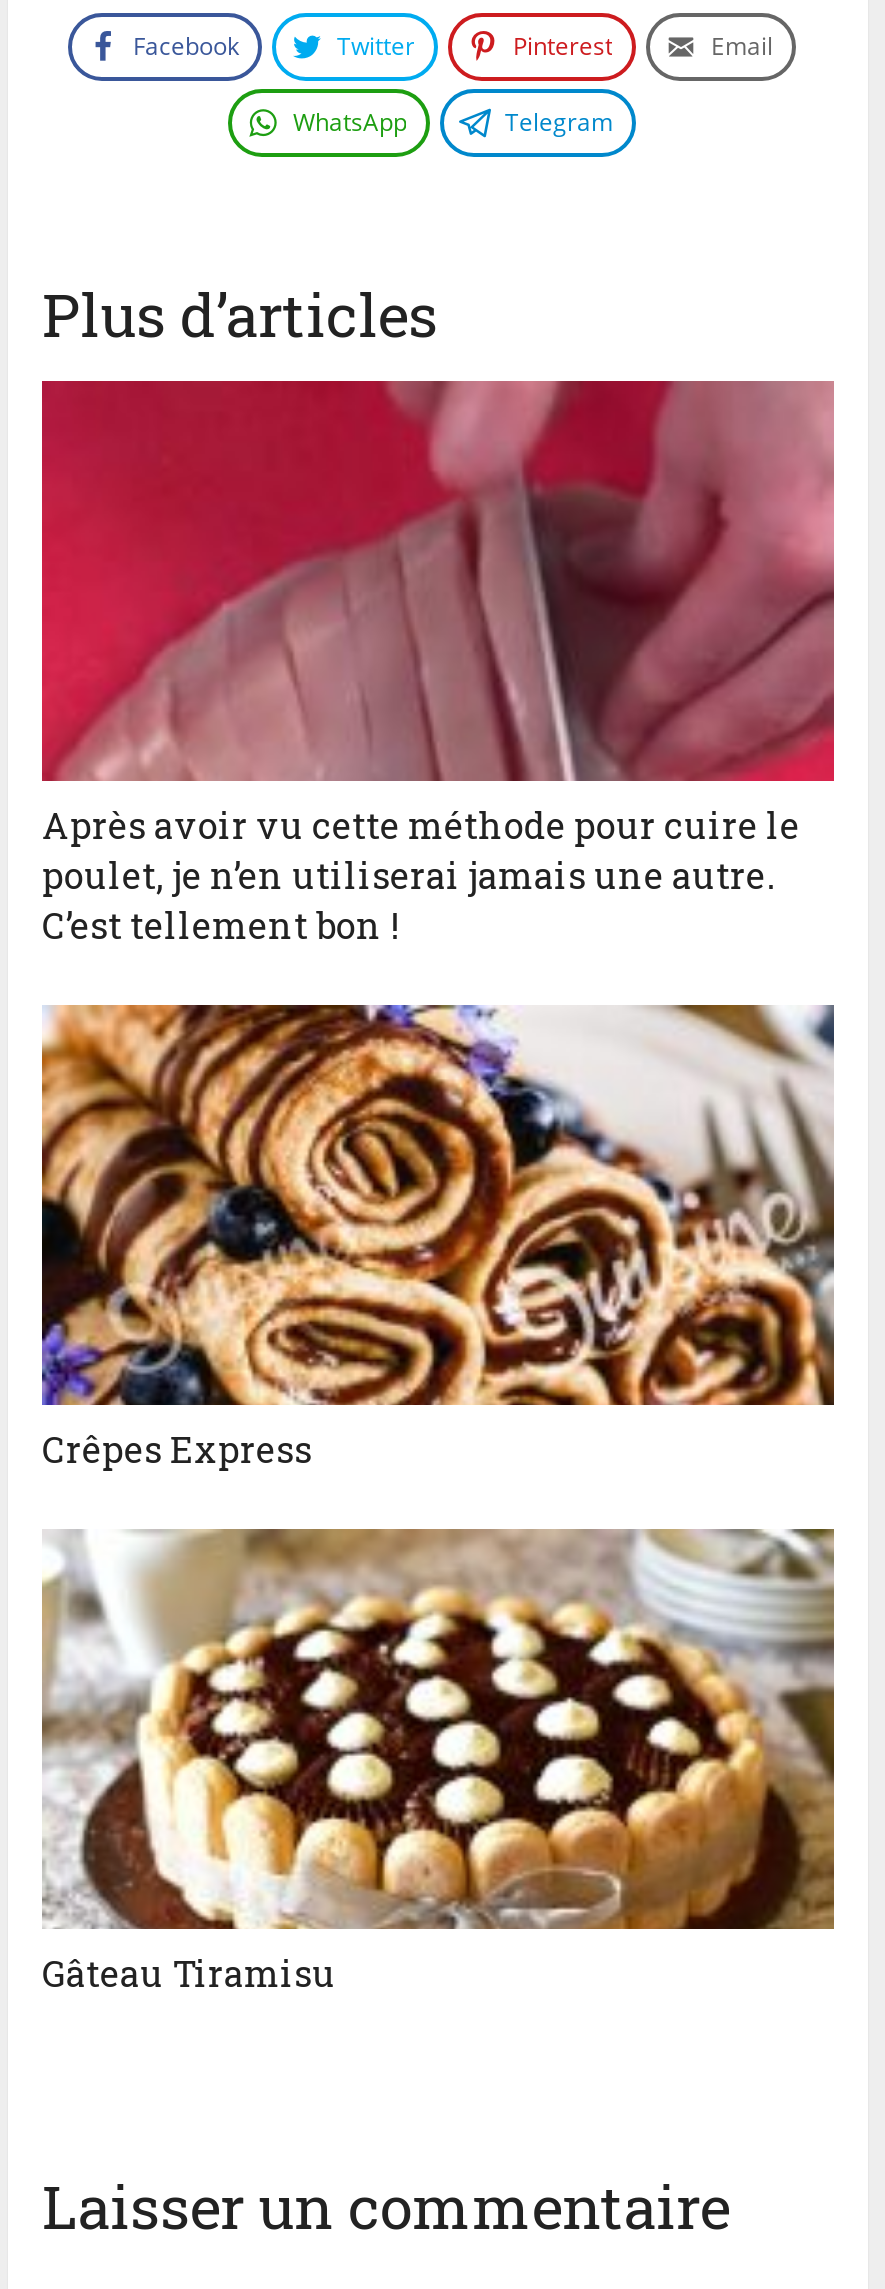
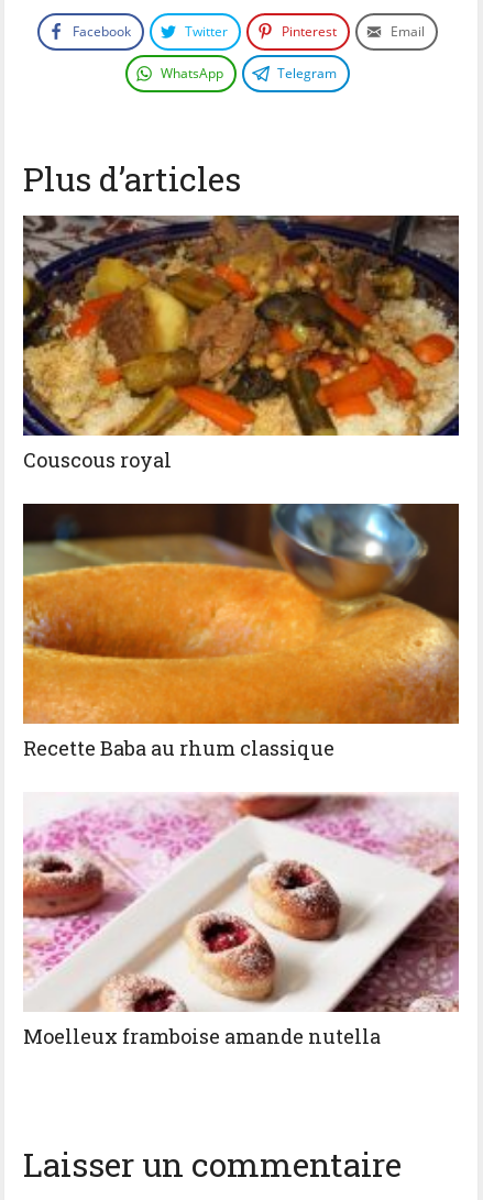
- [image]
- Après avoir vu cette méthode pour cuire le
- poulet, je n’en utiliserai jamais une autre.
- C’est tellement bon !
+ [image]
+ Couscous royal

- [image]
- Crêpes Express
+ [image]
+ Recette Baba au rhum classique

- [image]
- Gâteau Tiramisu
+ [image]
+ Moelleux framboise amande nutella
